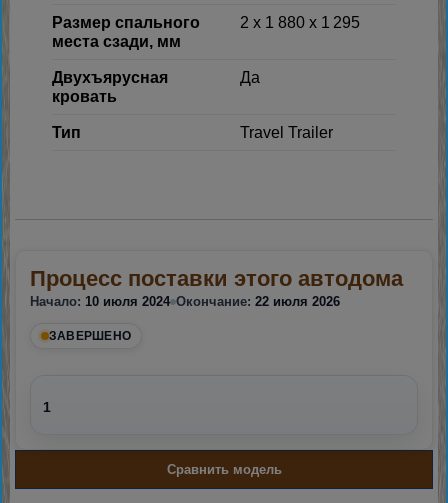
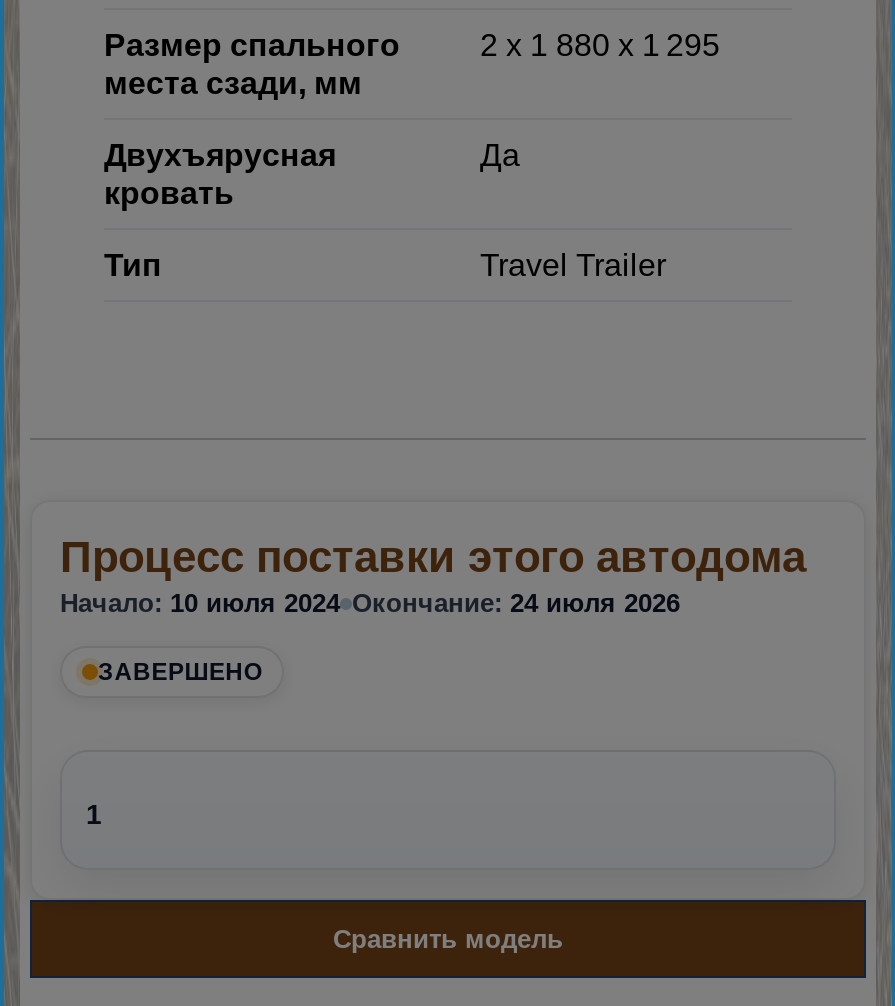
- Начало: 10 июля 2024 Окончание: 22 июля 2026
+ Начало: 10 июля 2024 Окончание: 24 июля 2026
